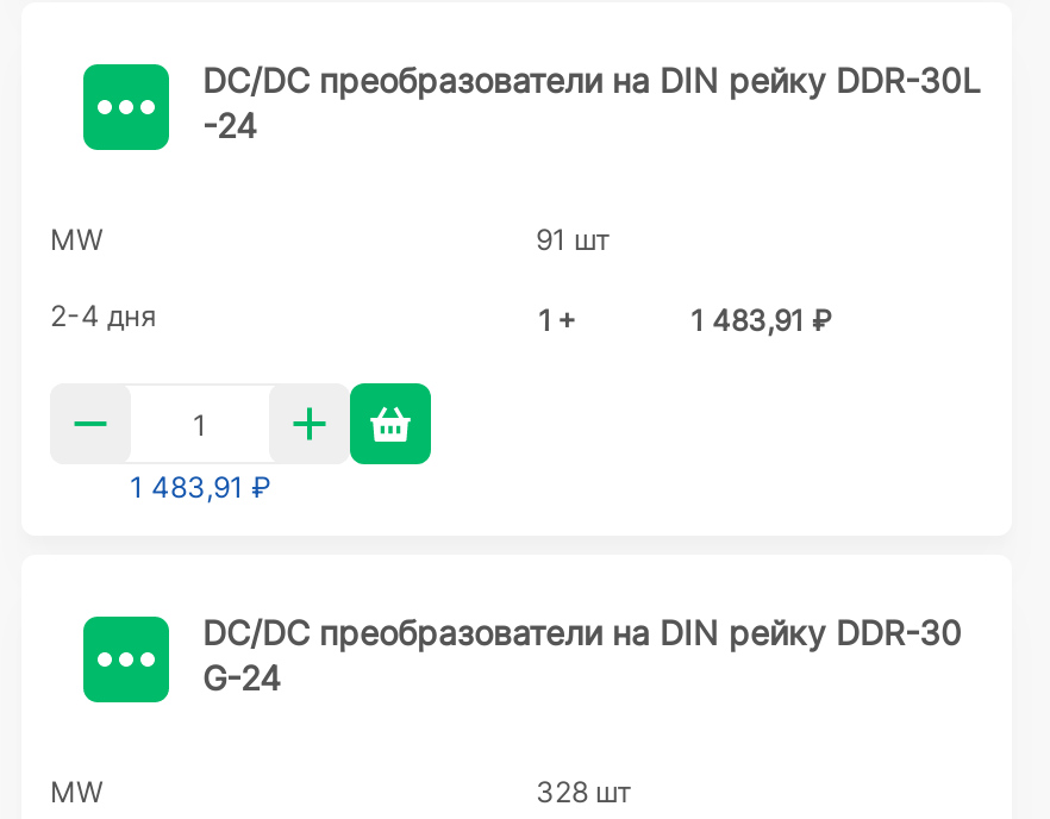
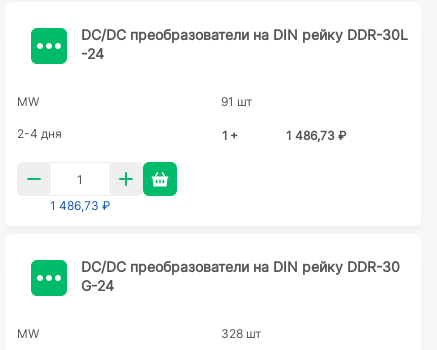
- 1 483,91 ₽
+ 1 486,73 ₽

- 1 483,91 ₽
+ 1 486,73 ₽
